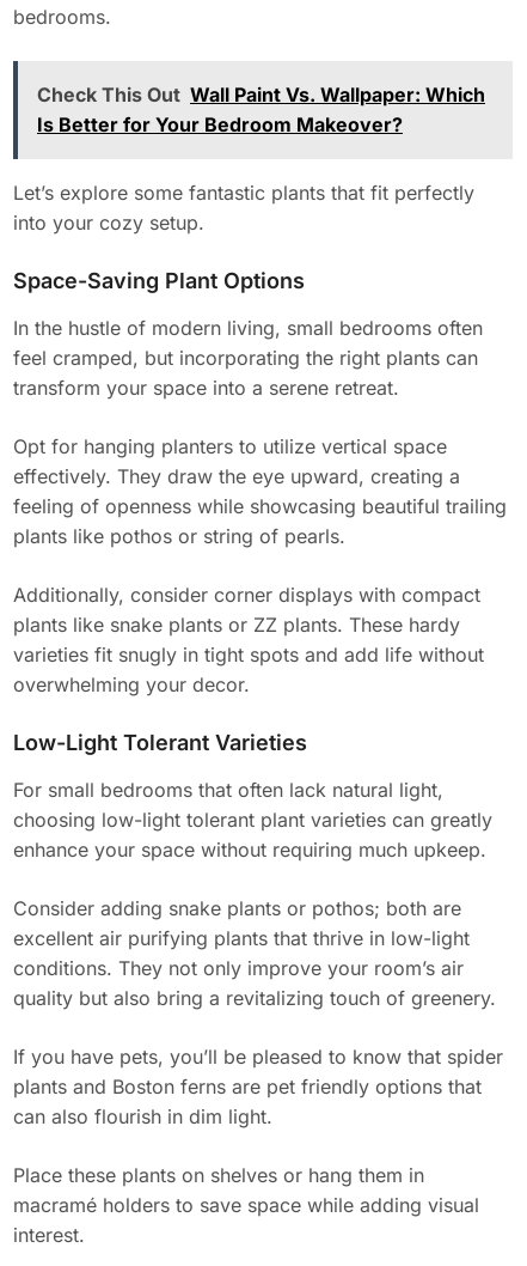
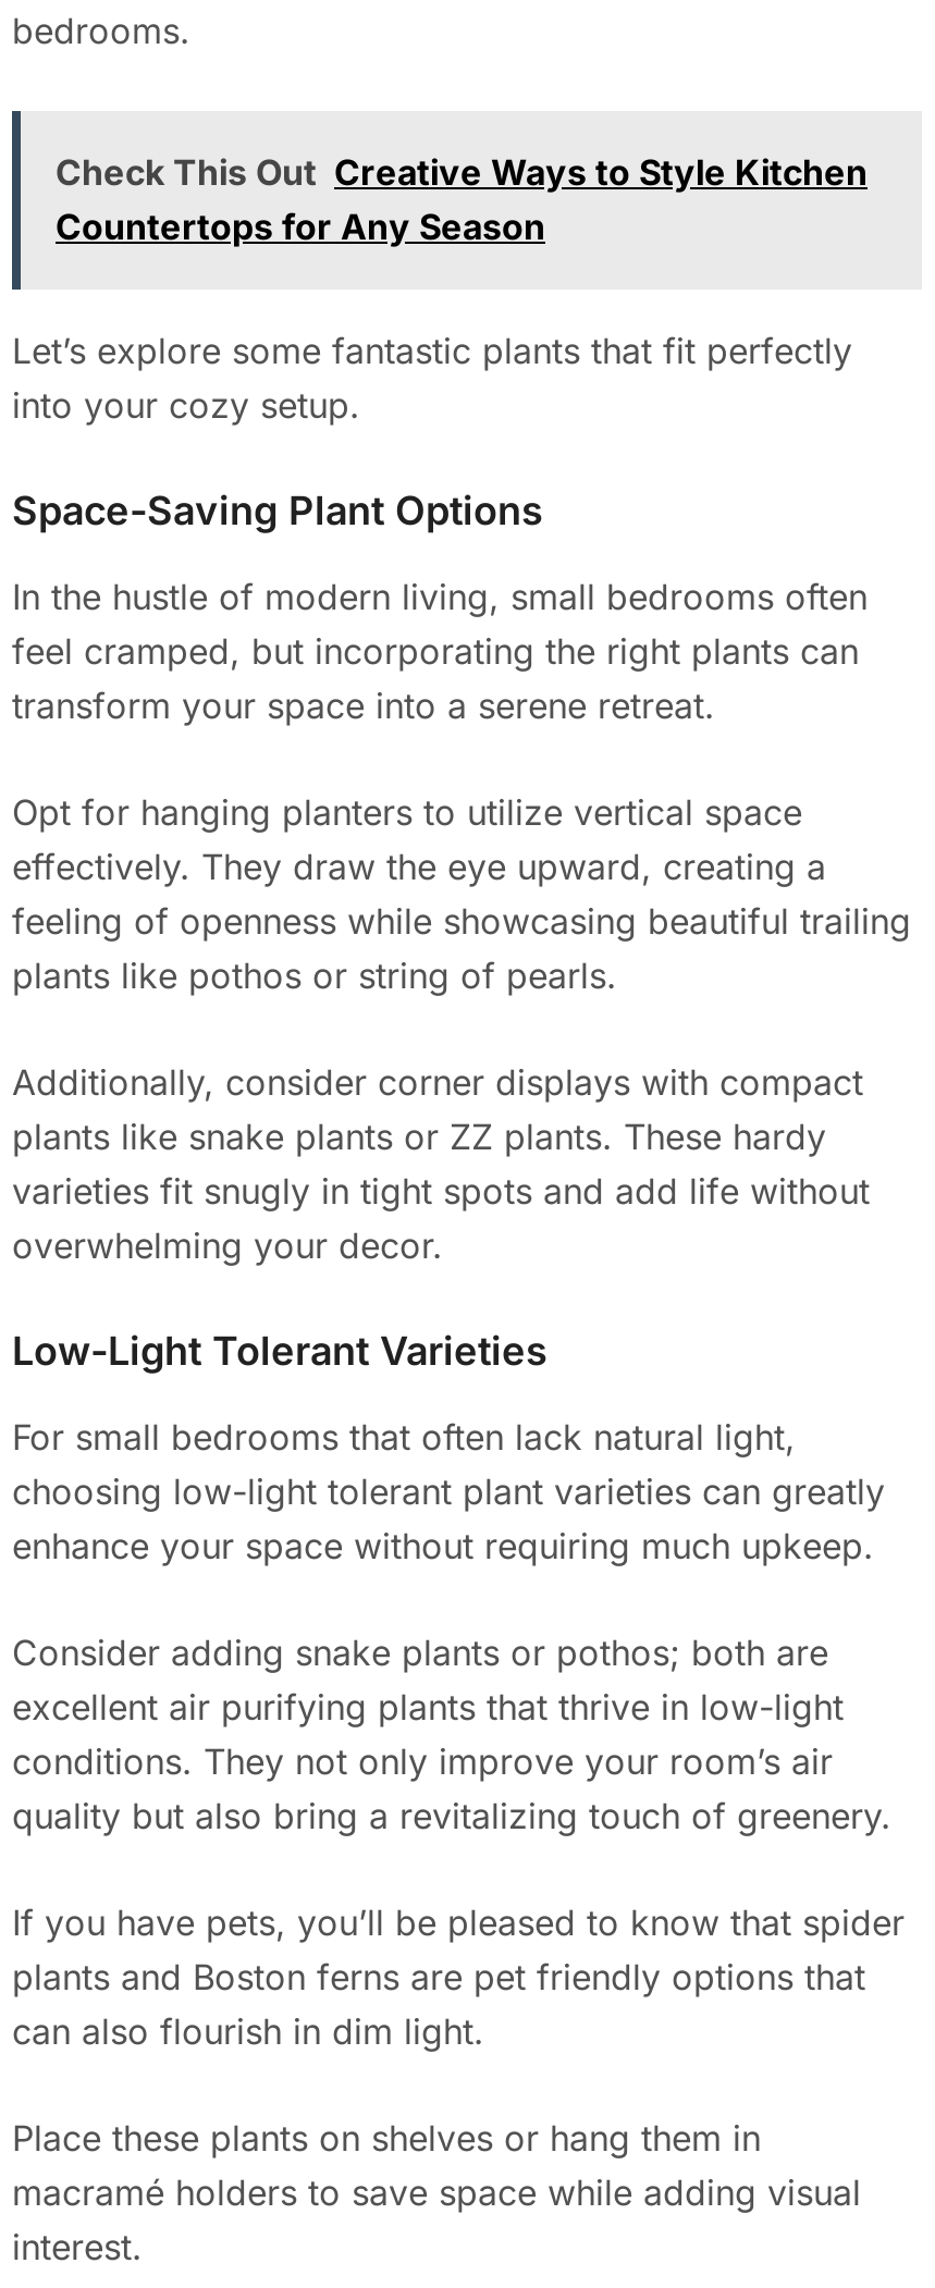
- Check This Out Wall Paint Vs. Wallpaper: Which
- Is Better for Your Bedroom Makeover?
+ Check This Out Creative Ways to Style Kitchen
+ Countertops for Any Season
